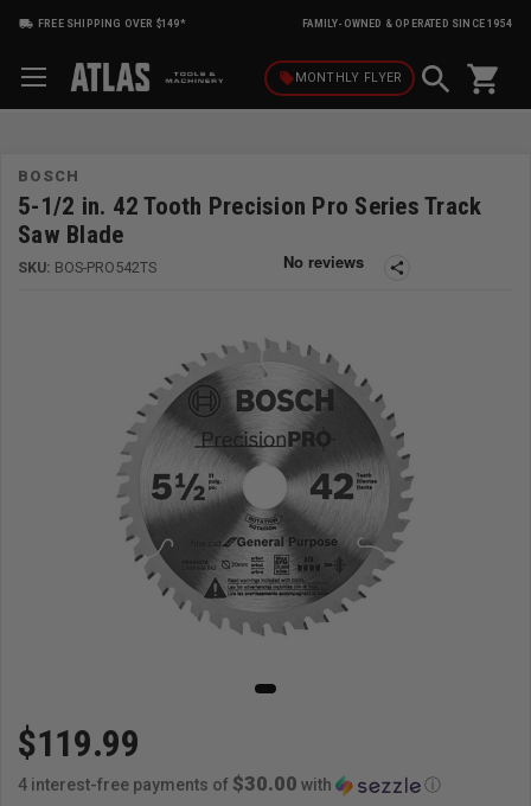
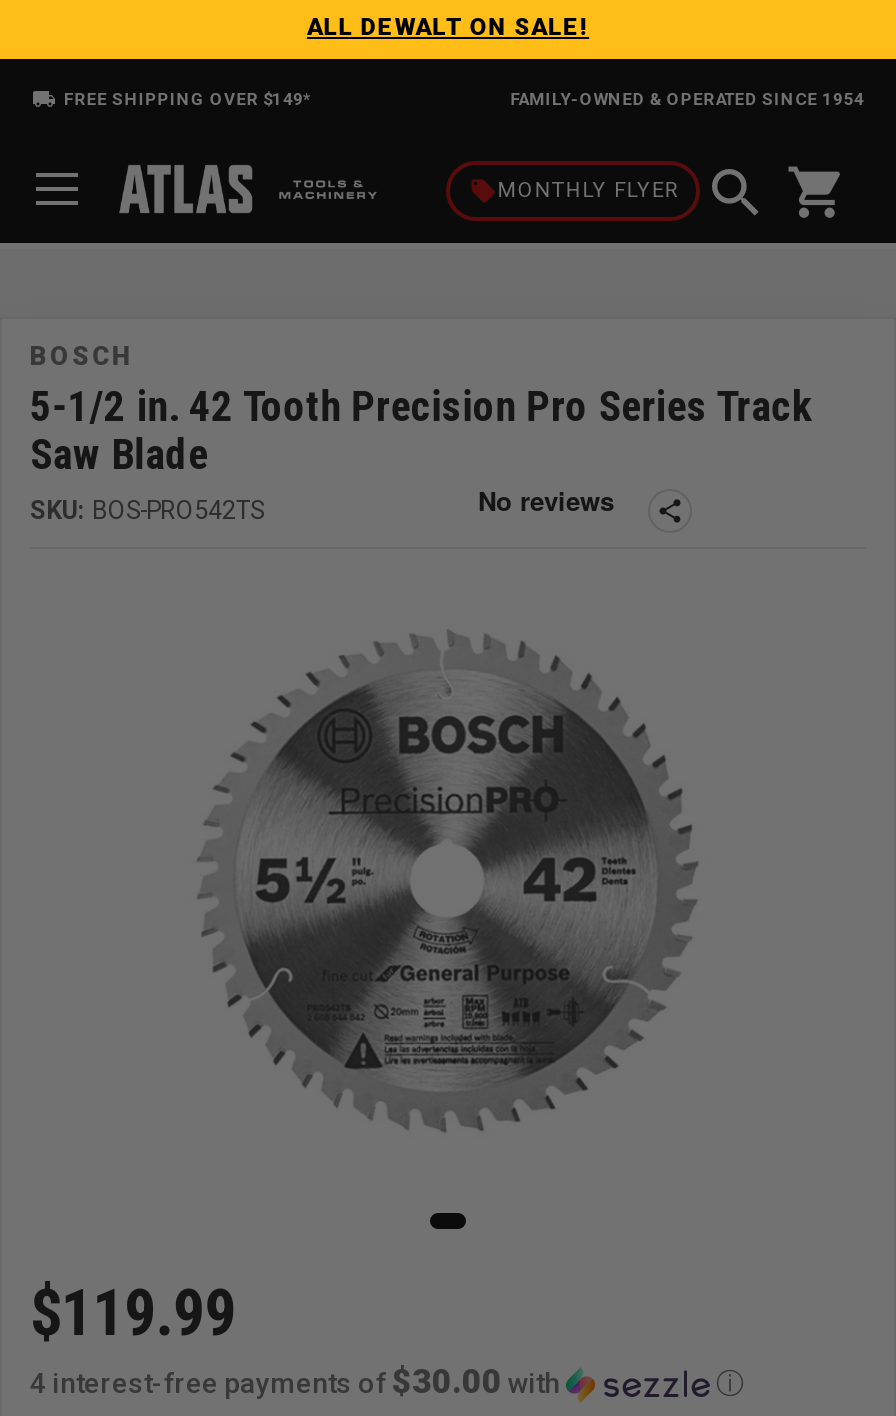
+ ALL DEWALT ON SALE!
